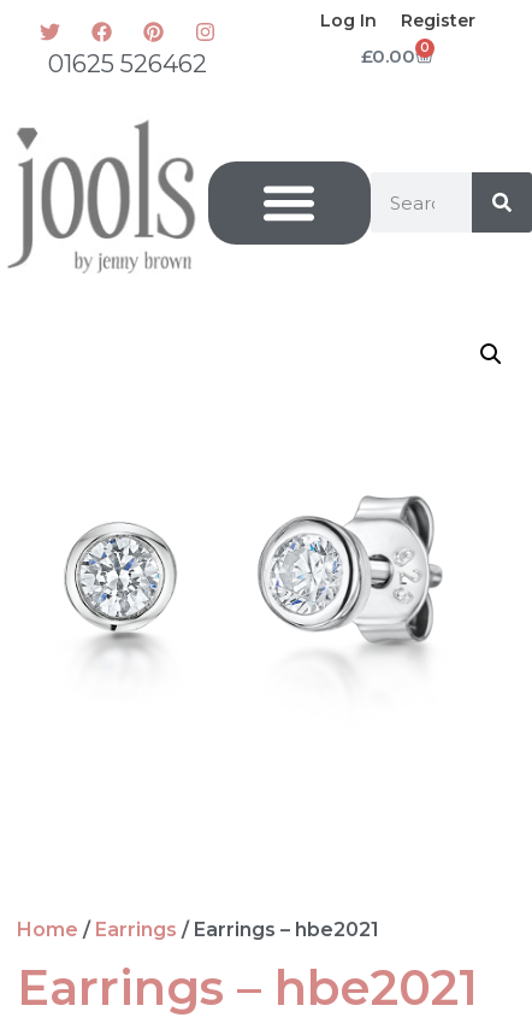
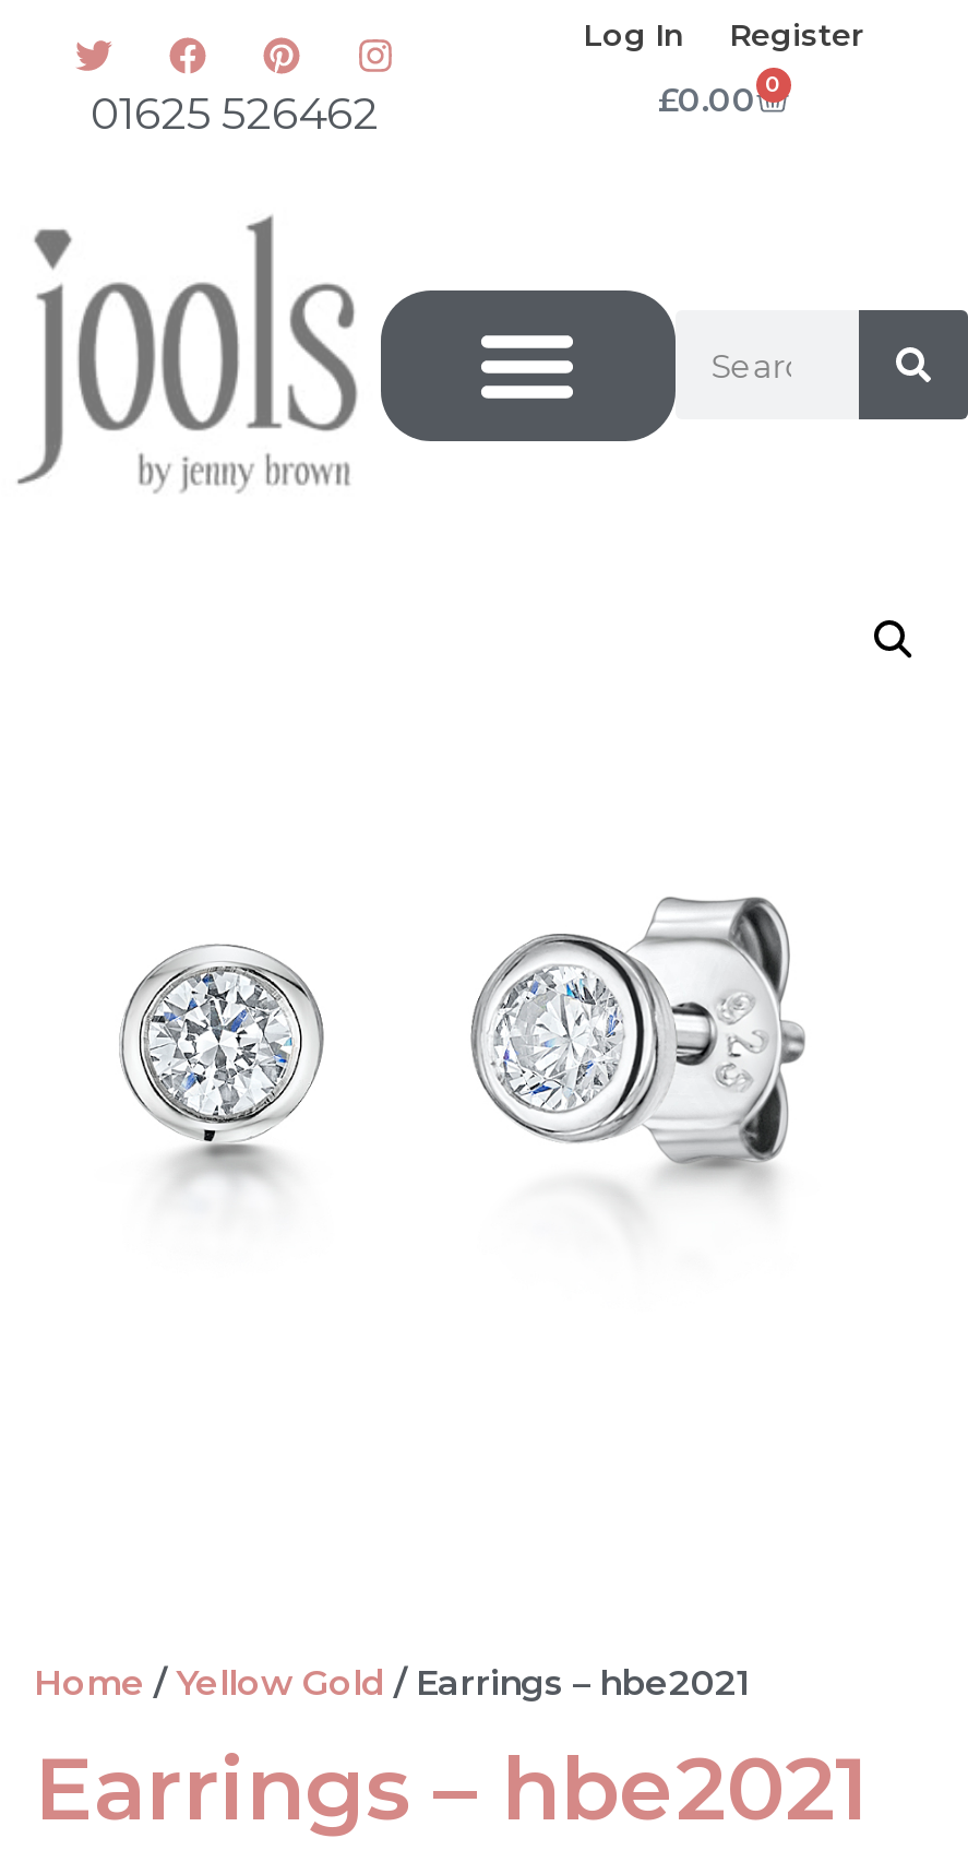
- Home / Earrings / Earrings – hbe2021
+ Home / Yellow Gold / Earrings – hbe2021
